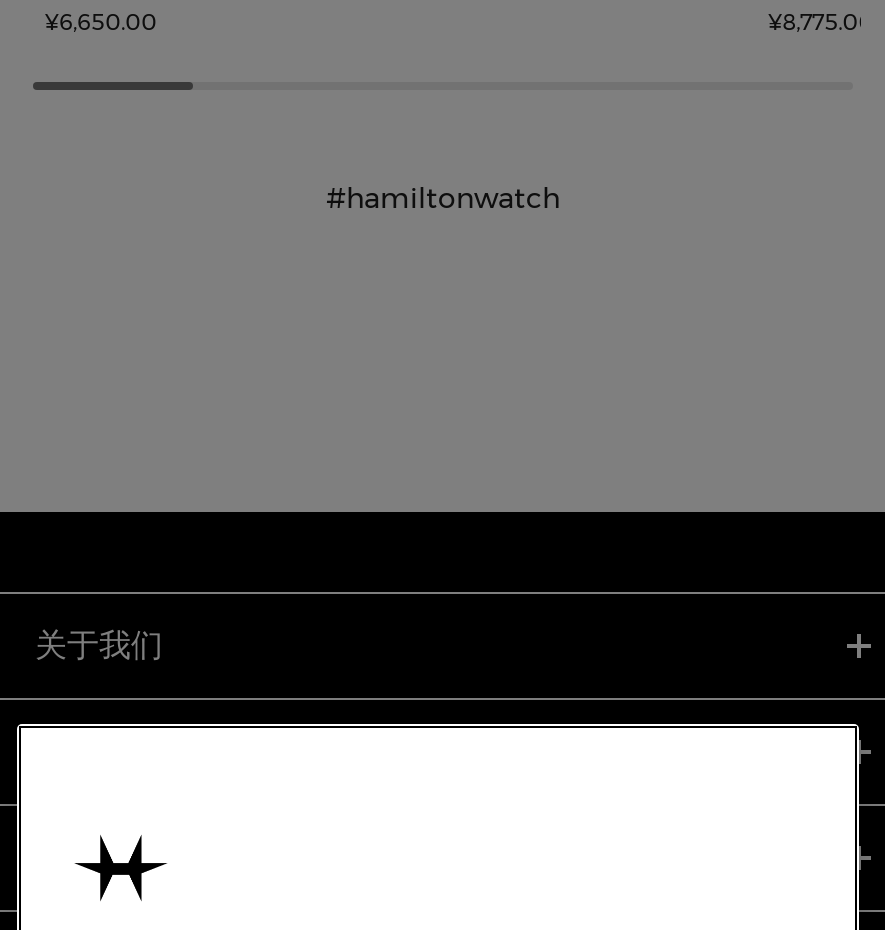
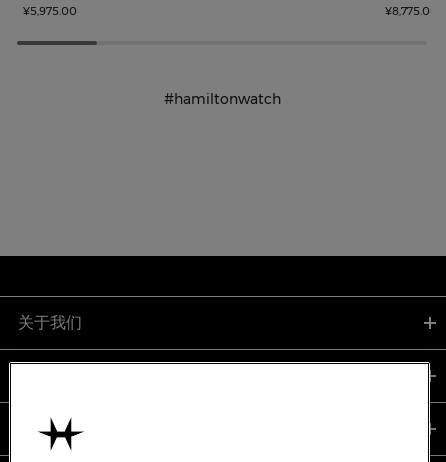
- ¥6,650.00
+ ¥5,975.00
